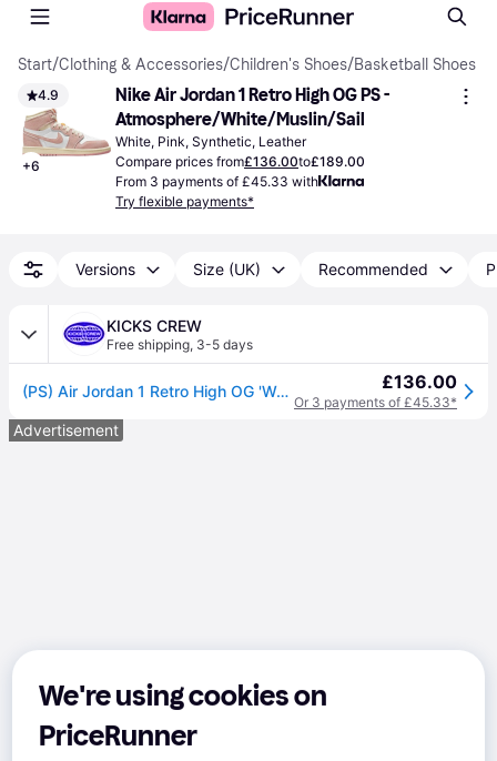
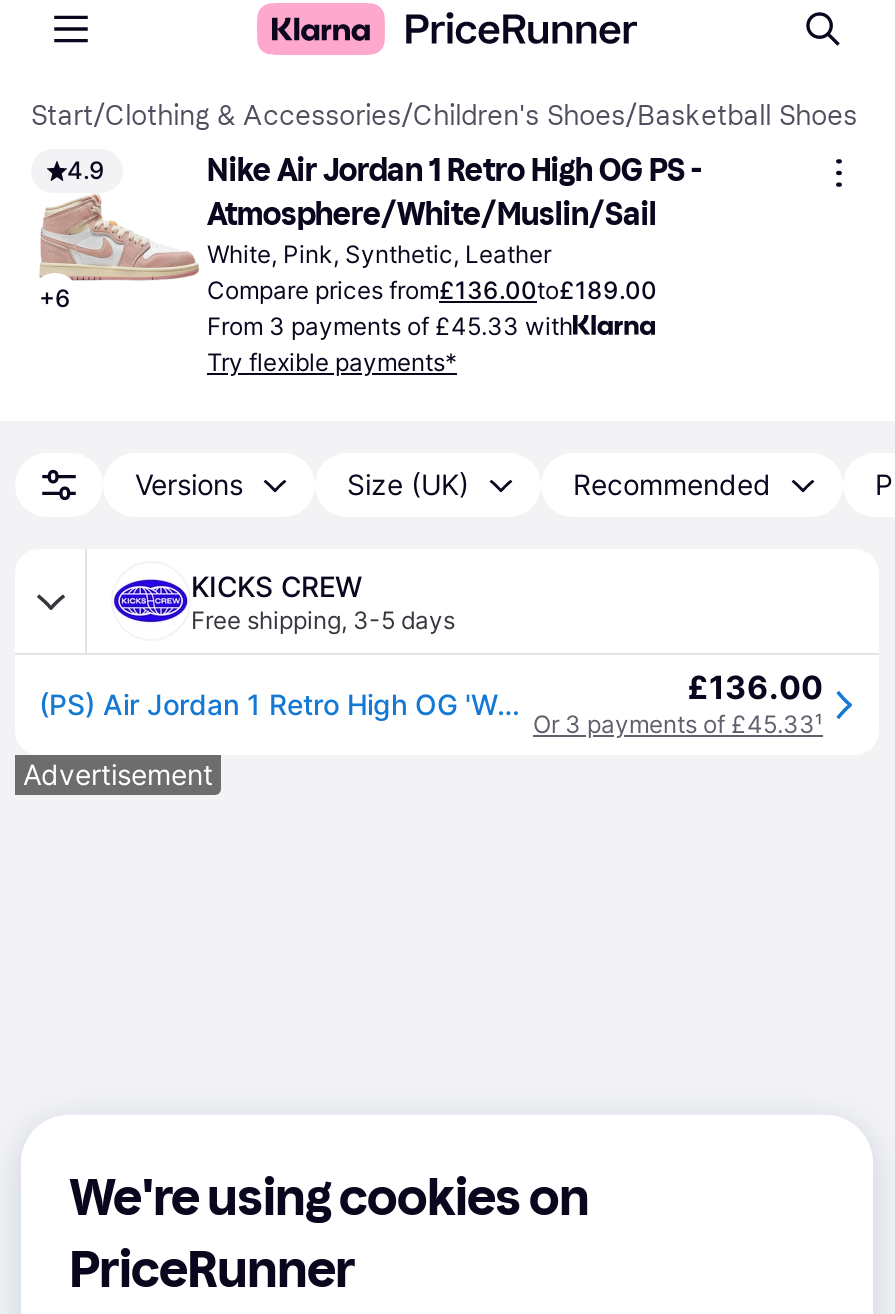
- Or 3 payments of £45.33*
+ Or 3 payments of £45.33¹
